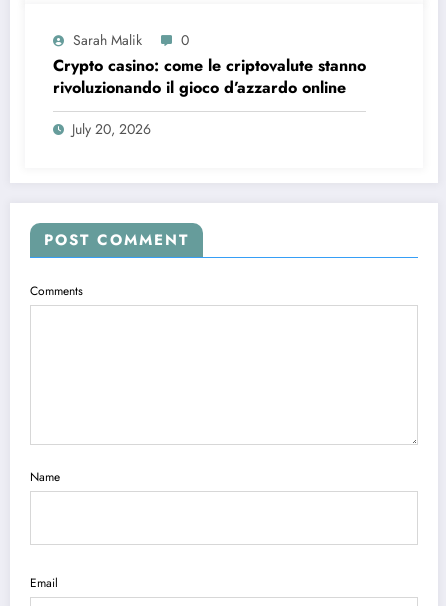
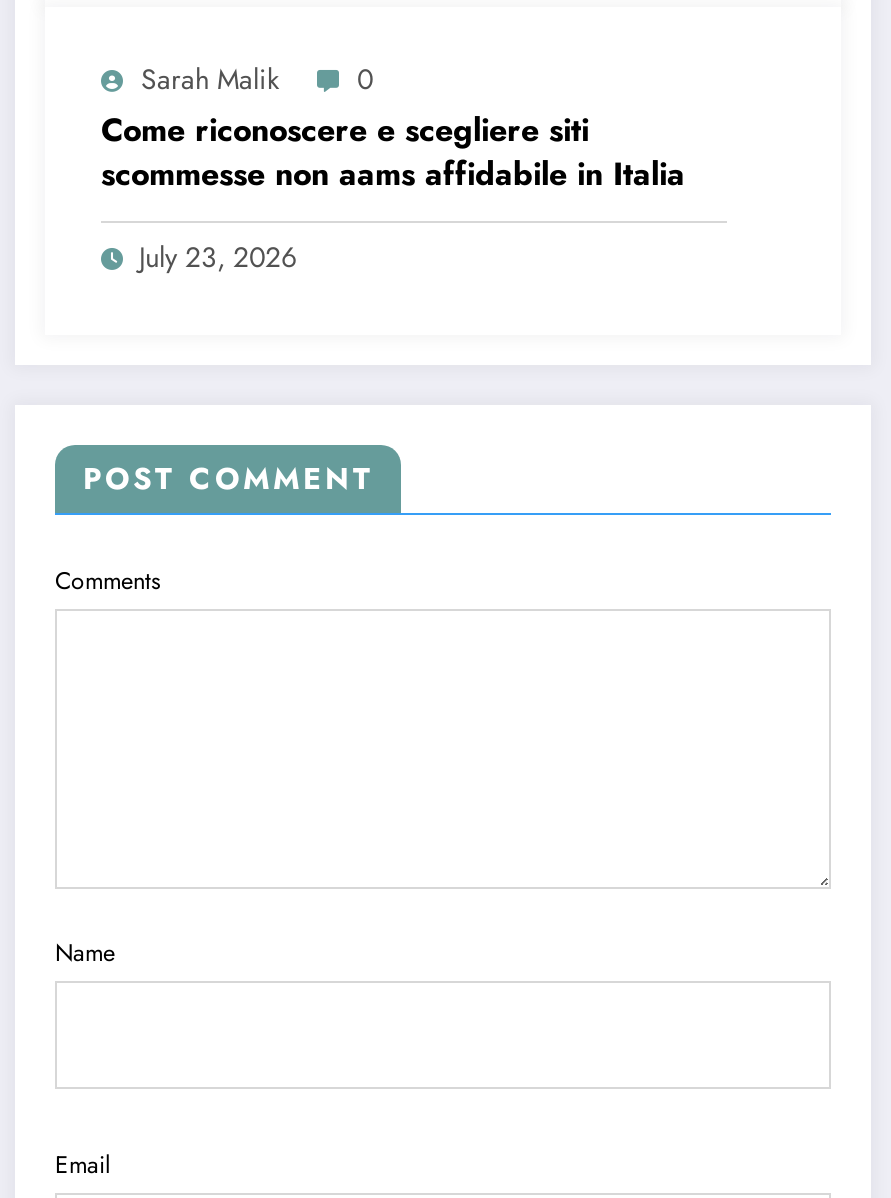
- Crypto casino: come le criptovalute stanno
- rivoluzionando il gioco d’azzardo online
+ Come riconoscere e scegliere siti
+ scommesse non aams affidabile in Italia

- July 20, 2026
+ July 23, 2026
